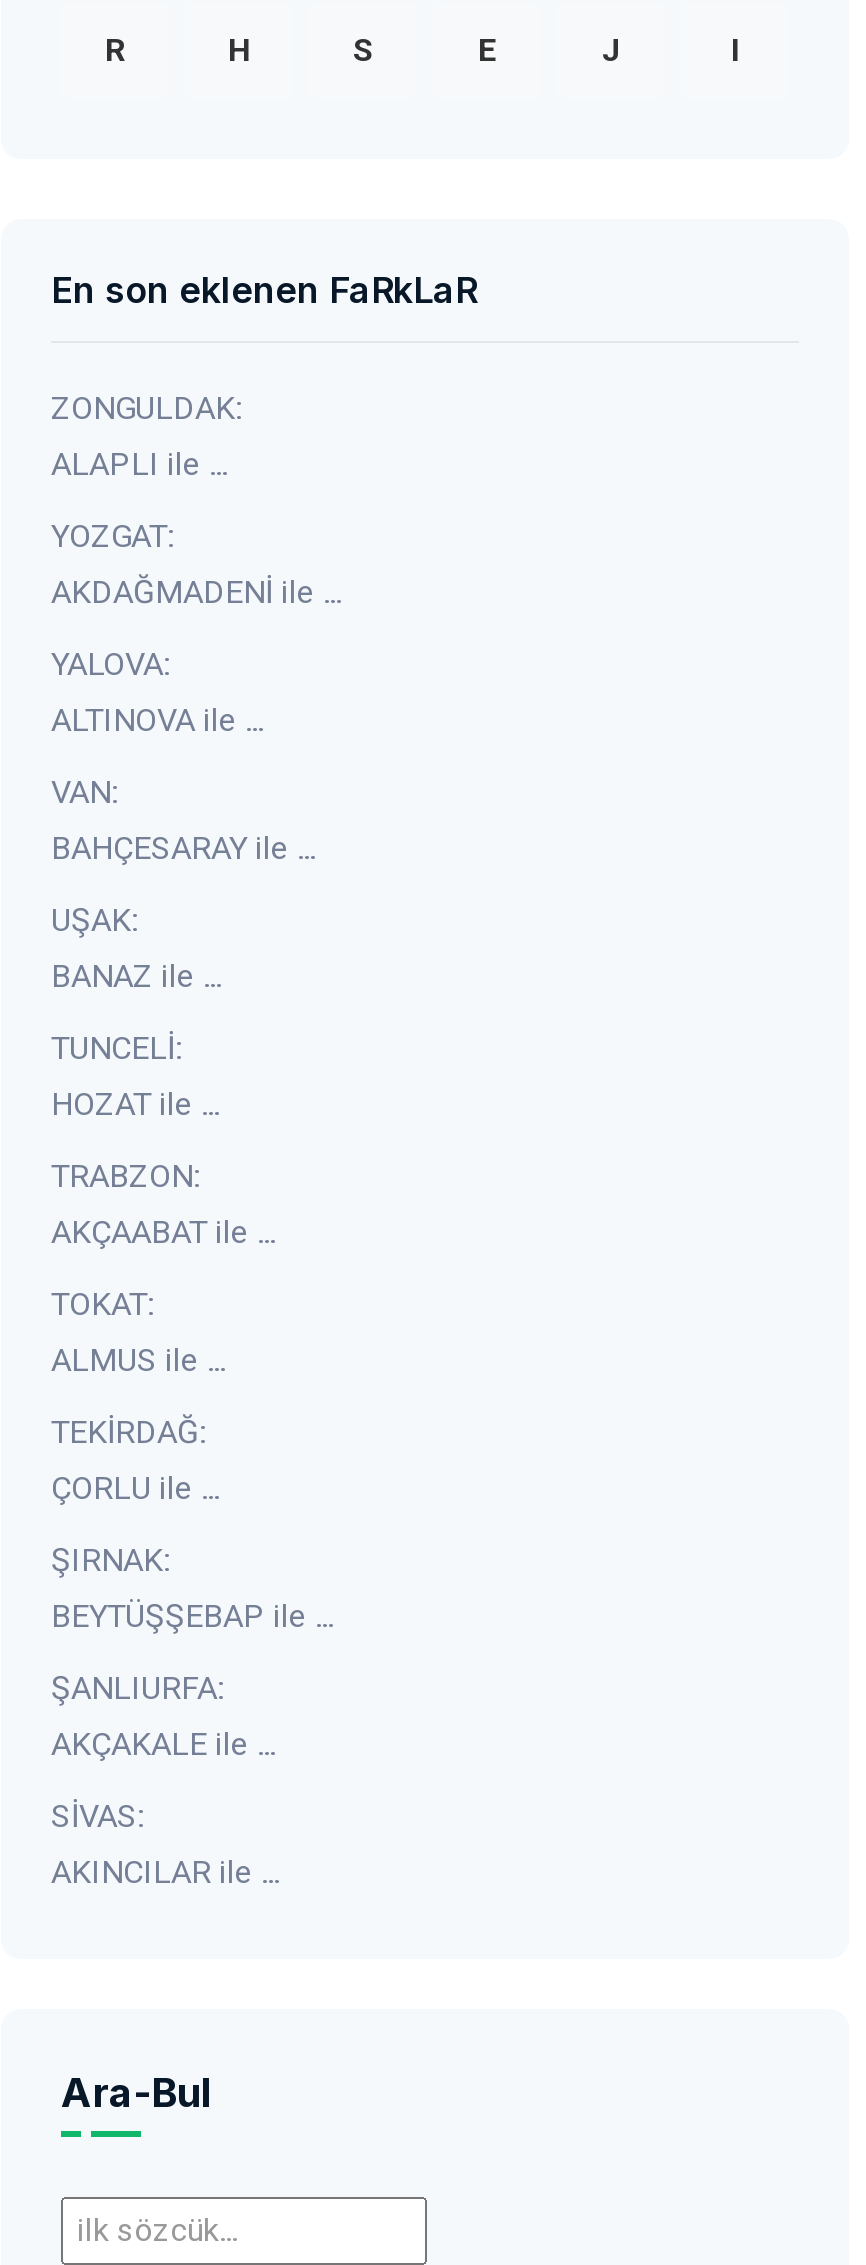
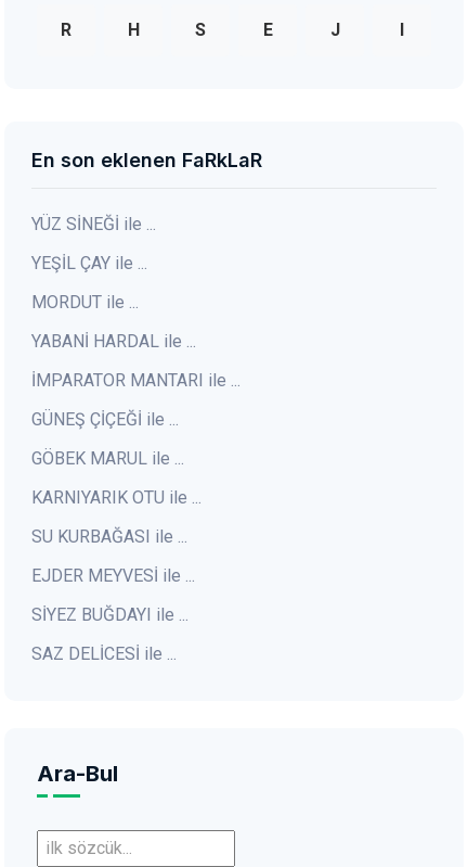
- ZONGULDAK:
- ALAPLI ile ...
- YOZGAT:
- AKDAĞMADENİ ile ...
- YALOVA:
- ALTINOVA ile ...
- VAN:
- BAHÇESARAY ile ...
- UŞAK:
- BANAZ ile ...
- TUNCELİ:
- HOZAT ile ...
- TRABZON:
- AKÇAABAT ile ...
- TOKAT:
- ALMUS ile ...
- TEKİRDAĞ:
- ÇORLU ile ...
- ŞIRNAK:
- BEYTÜŞŞEBAP ile ...
- ŞANLIURFA:
- AKÇAKALE ile ...
- SİVAS:
- AKINCILAR ile ...
+ YÜZ SİNEĞİ ile ...
+ YEŞİL ÇAY ile ...
+ MORDUT ile ...
+ YABANİ HARDAL ile ...
+ İMPARATOR MANTARI ile ...
+ GÜNEŞ ÇİÇEĞİ ile ...
+ GÖBEK MARUL ile ...
+ KARNIYARIK OTU ile ...
+ SU KURBAĞASI ile ...
+ EJDER MEYVESİ ile ...
+ SİYEZ BUĞDAYI ile ...
+ SAZ DELİCESİ ile ...
